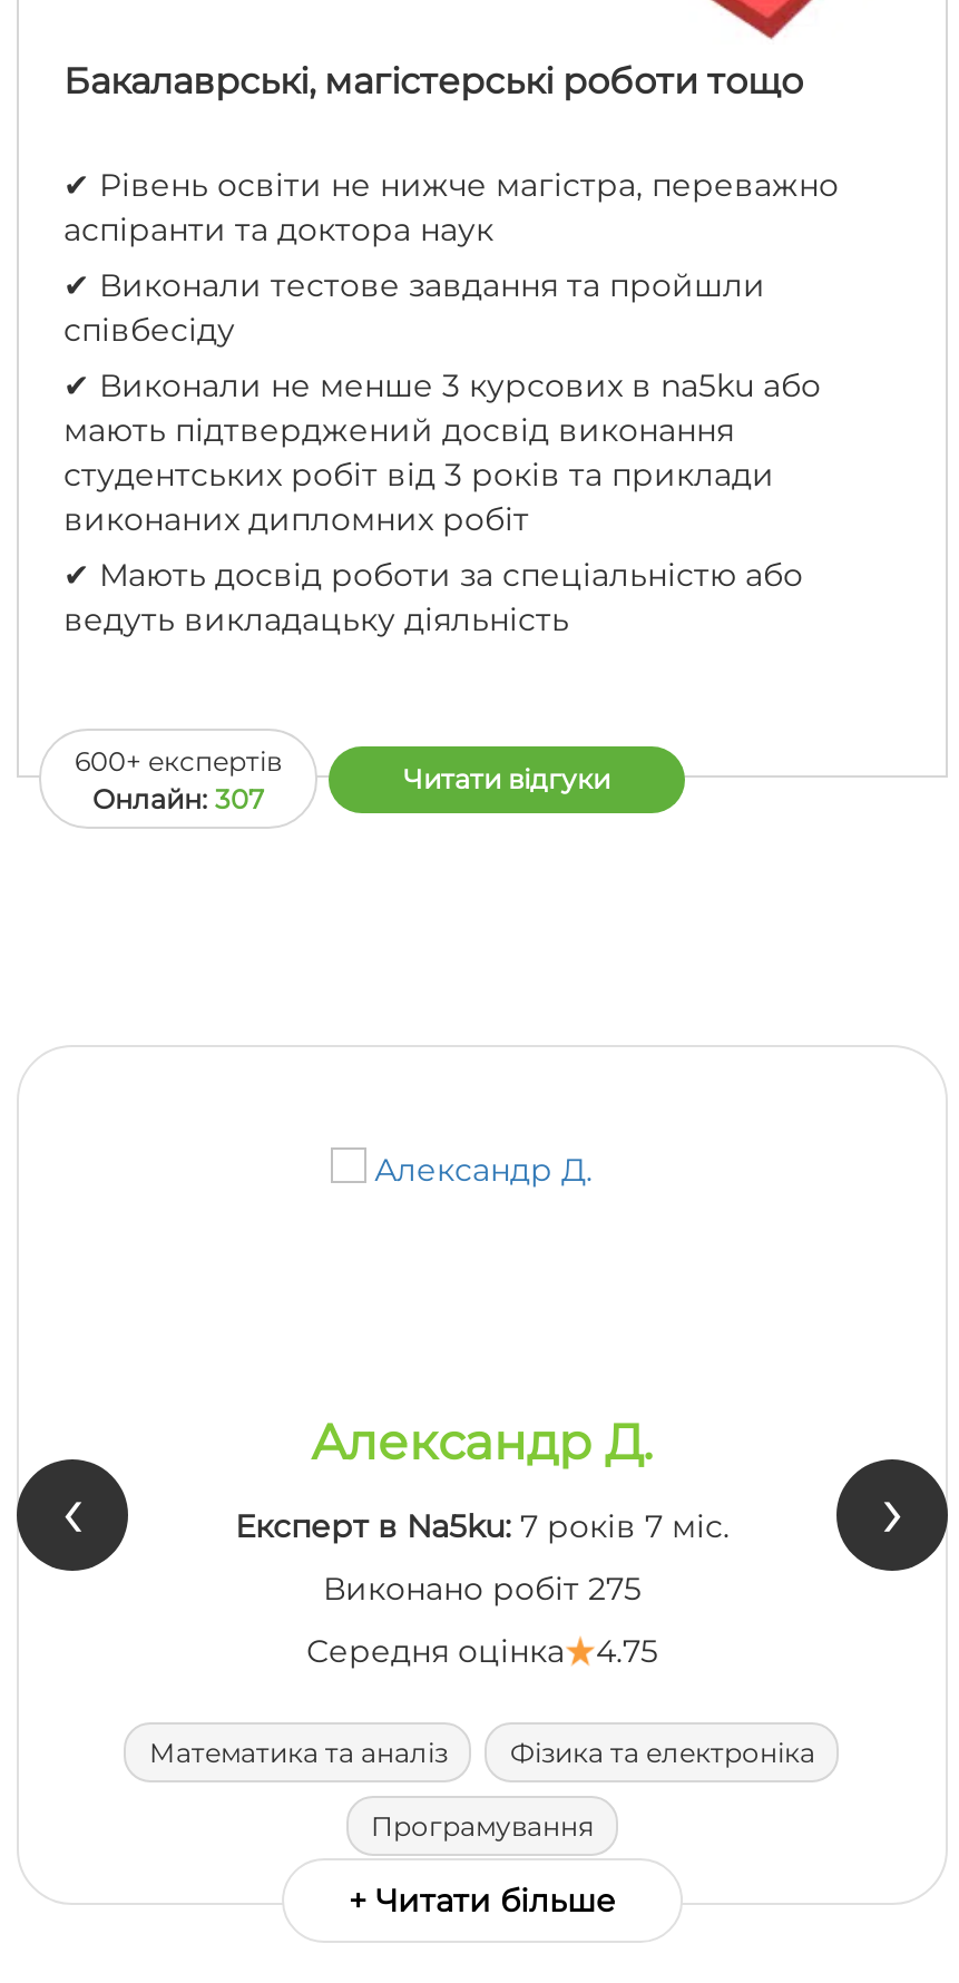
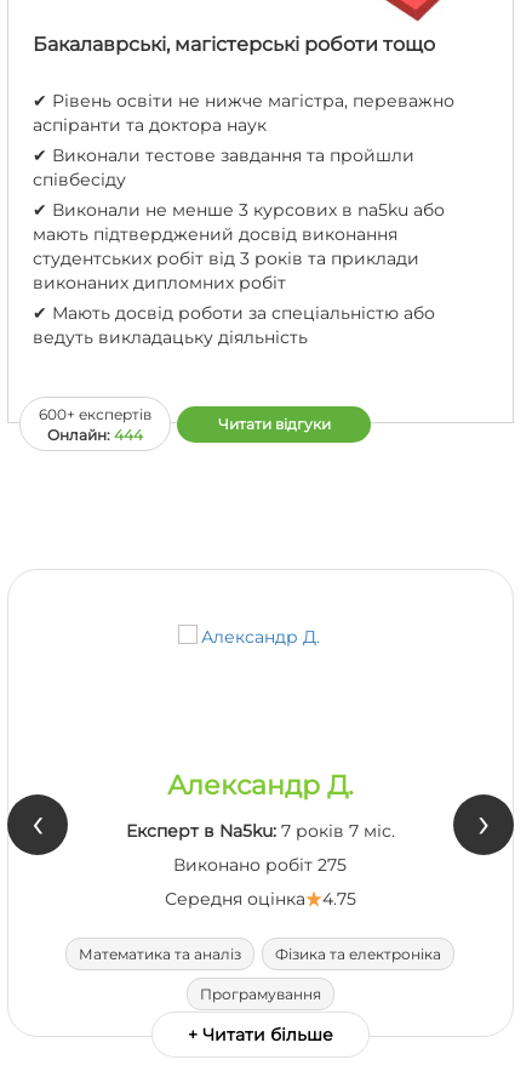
- Oнлайн: 307
+ Oнлайн: 444
